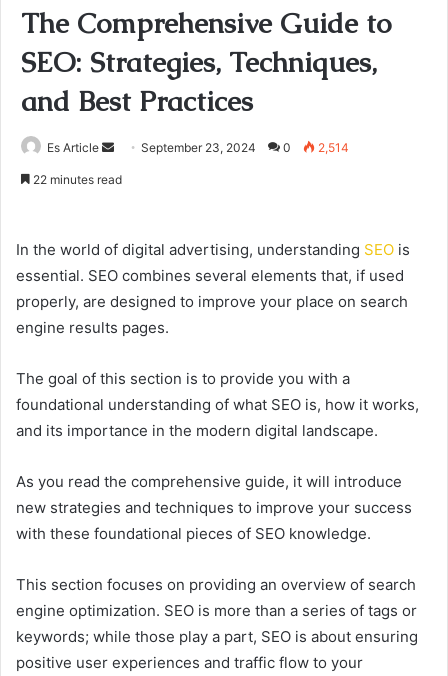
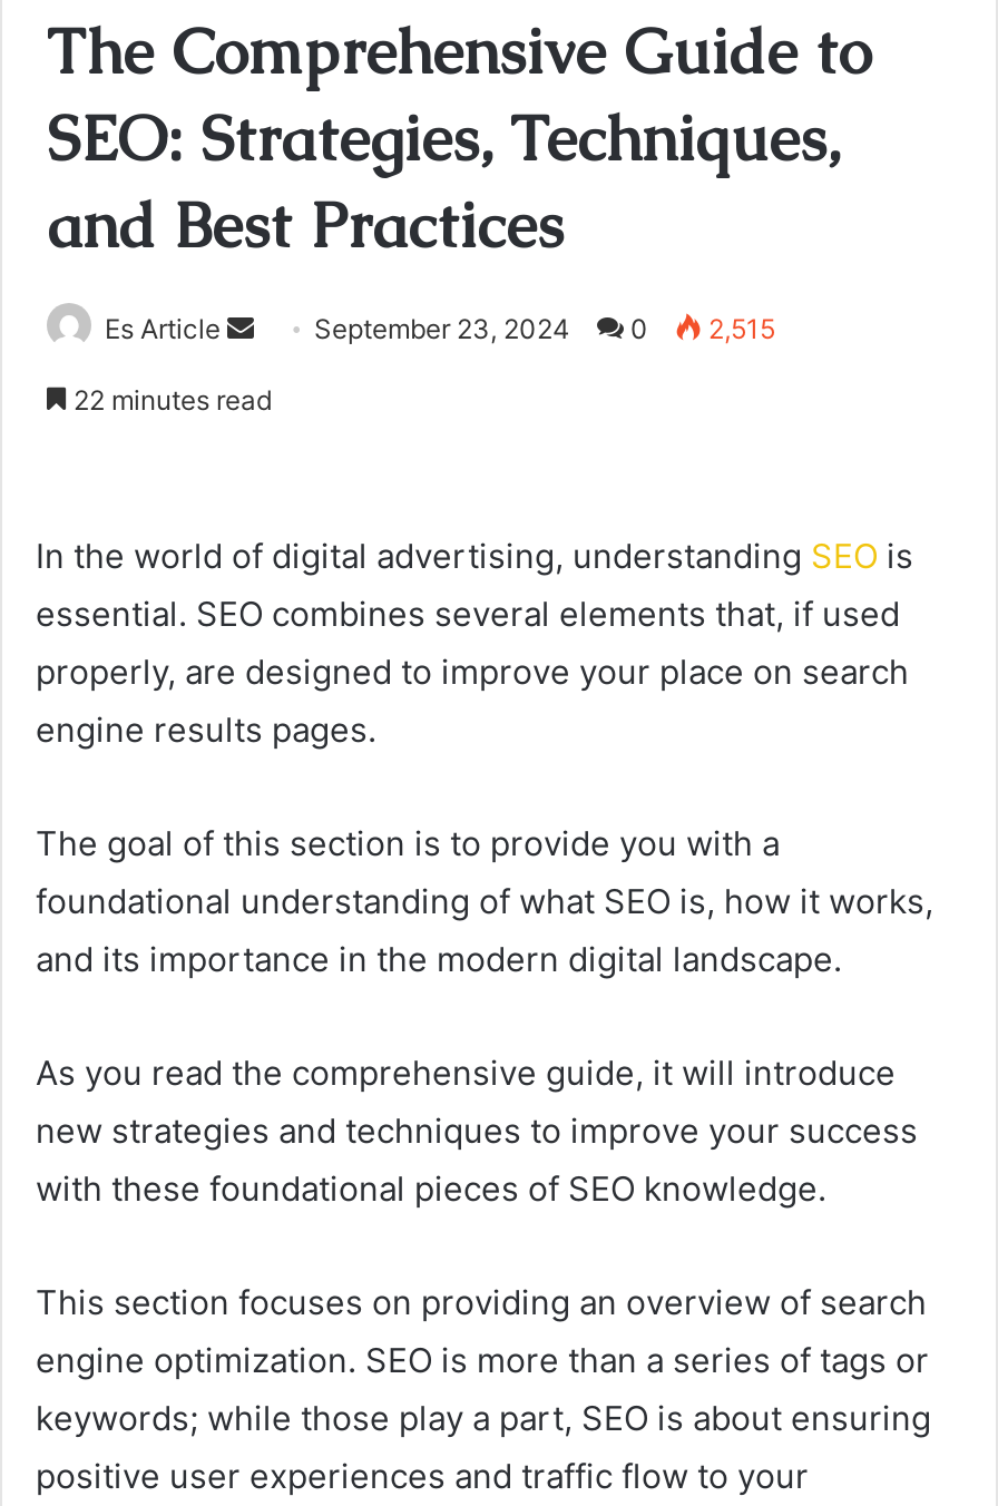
- 2,514
+ 2,515
